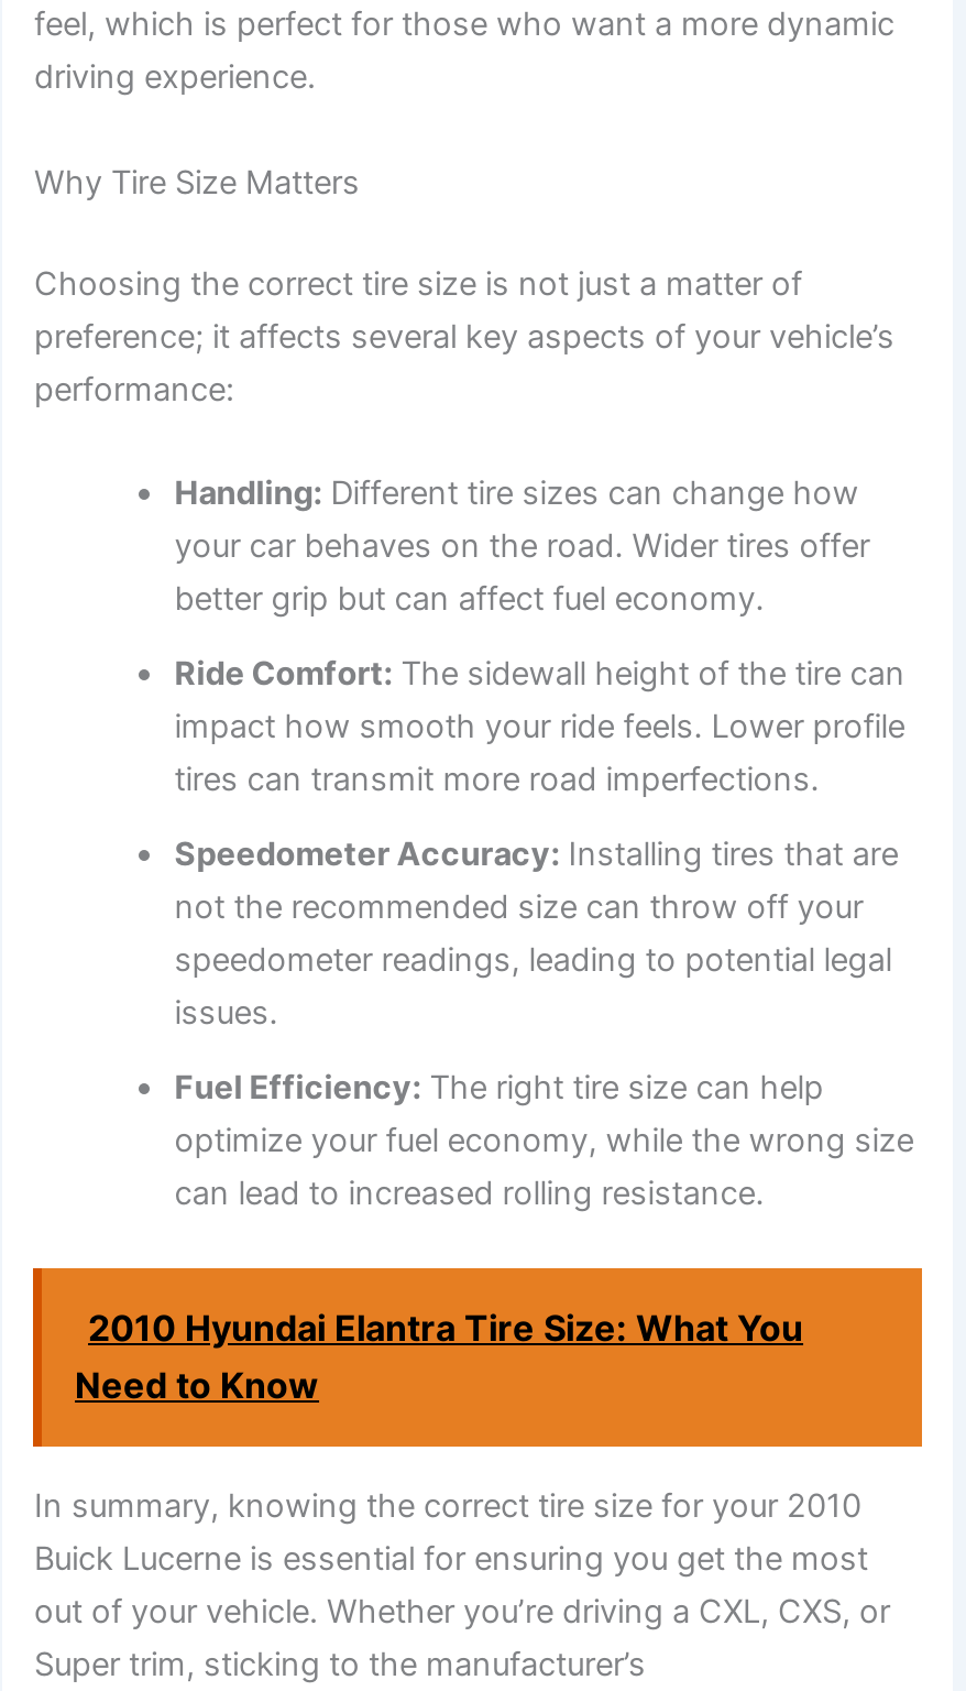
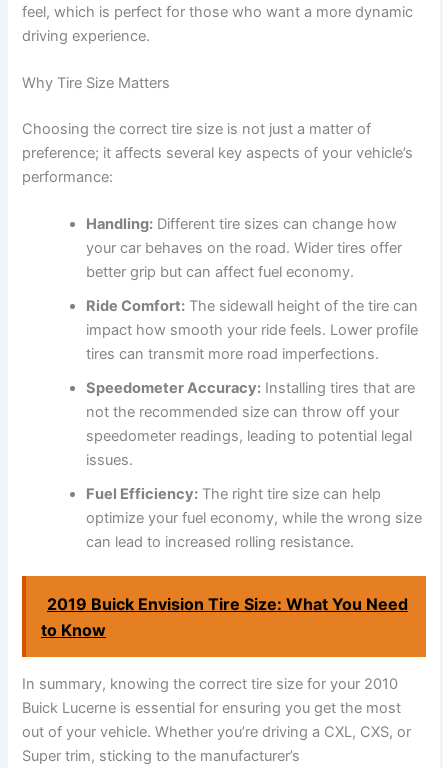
- 2010 Hyundai Elantra Tire Size: What You
- Need to Know
+ 2019 Buick Envision Tire Size: What You Need
+ to Know
